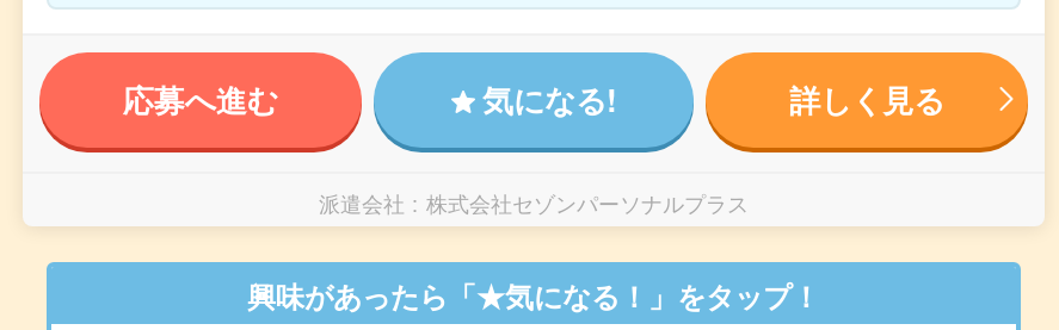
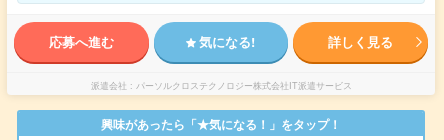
- 株式会社セゾンパーソナルプラス
+ パーソルクロステクノロジー株式会社IT派遣サービス
